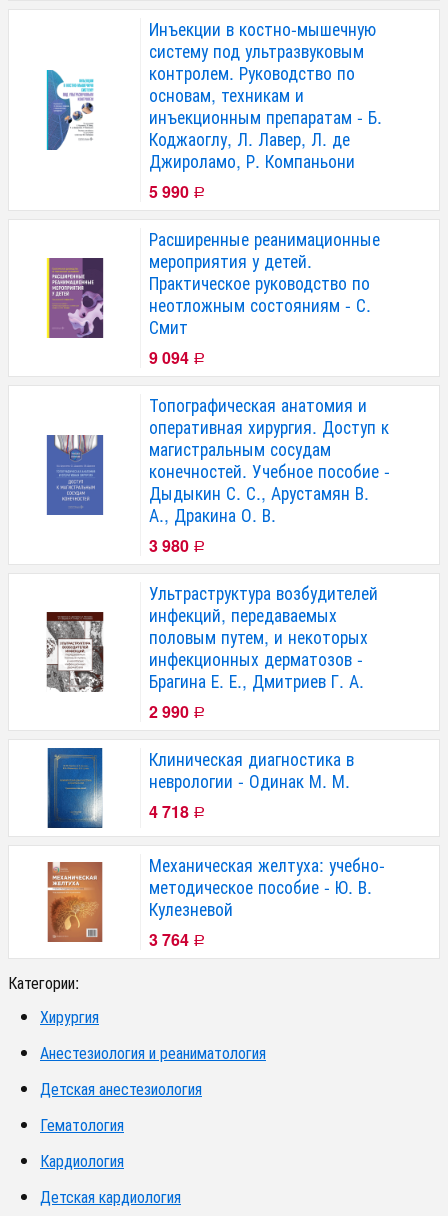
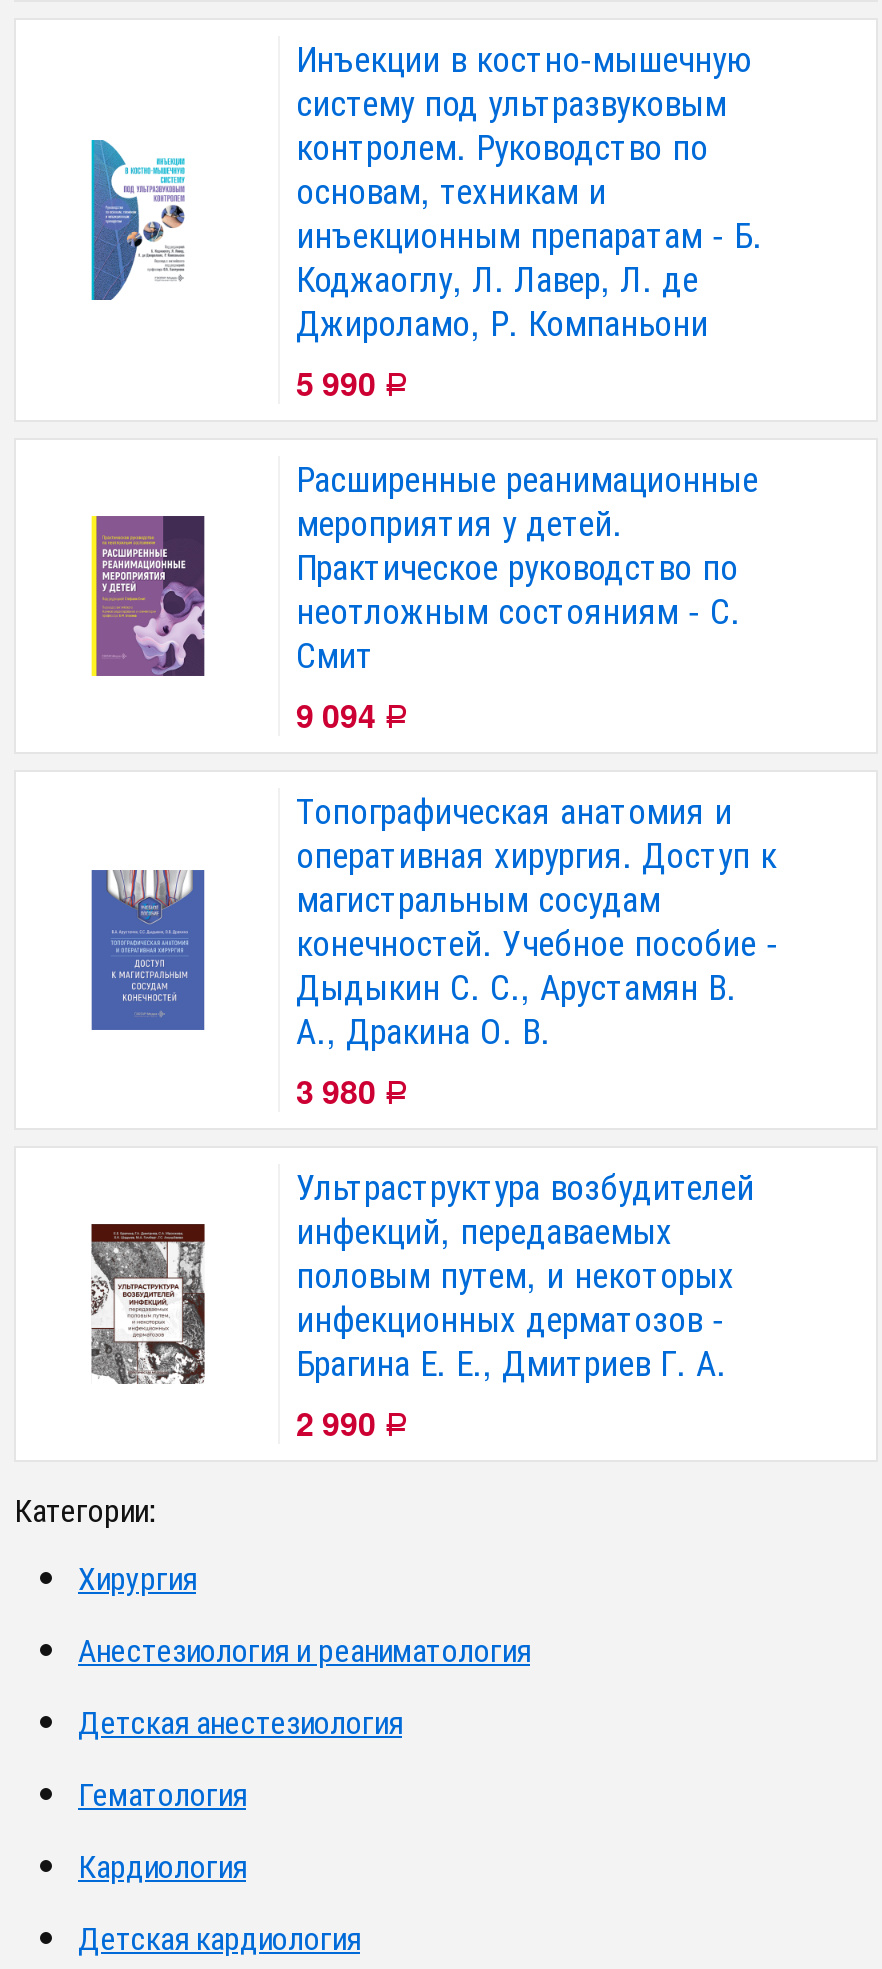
- [image]

- Клиническая диагностика в
- неврологии - Одинак М. М.
- 4 718 Р
- Механическая желтуха: учебно-
- методическое пособие - Ю. В.
- Кулезневой
- 3 764 Р

- [image]
